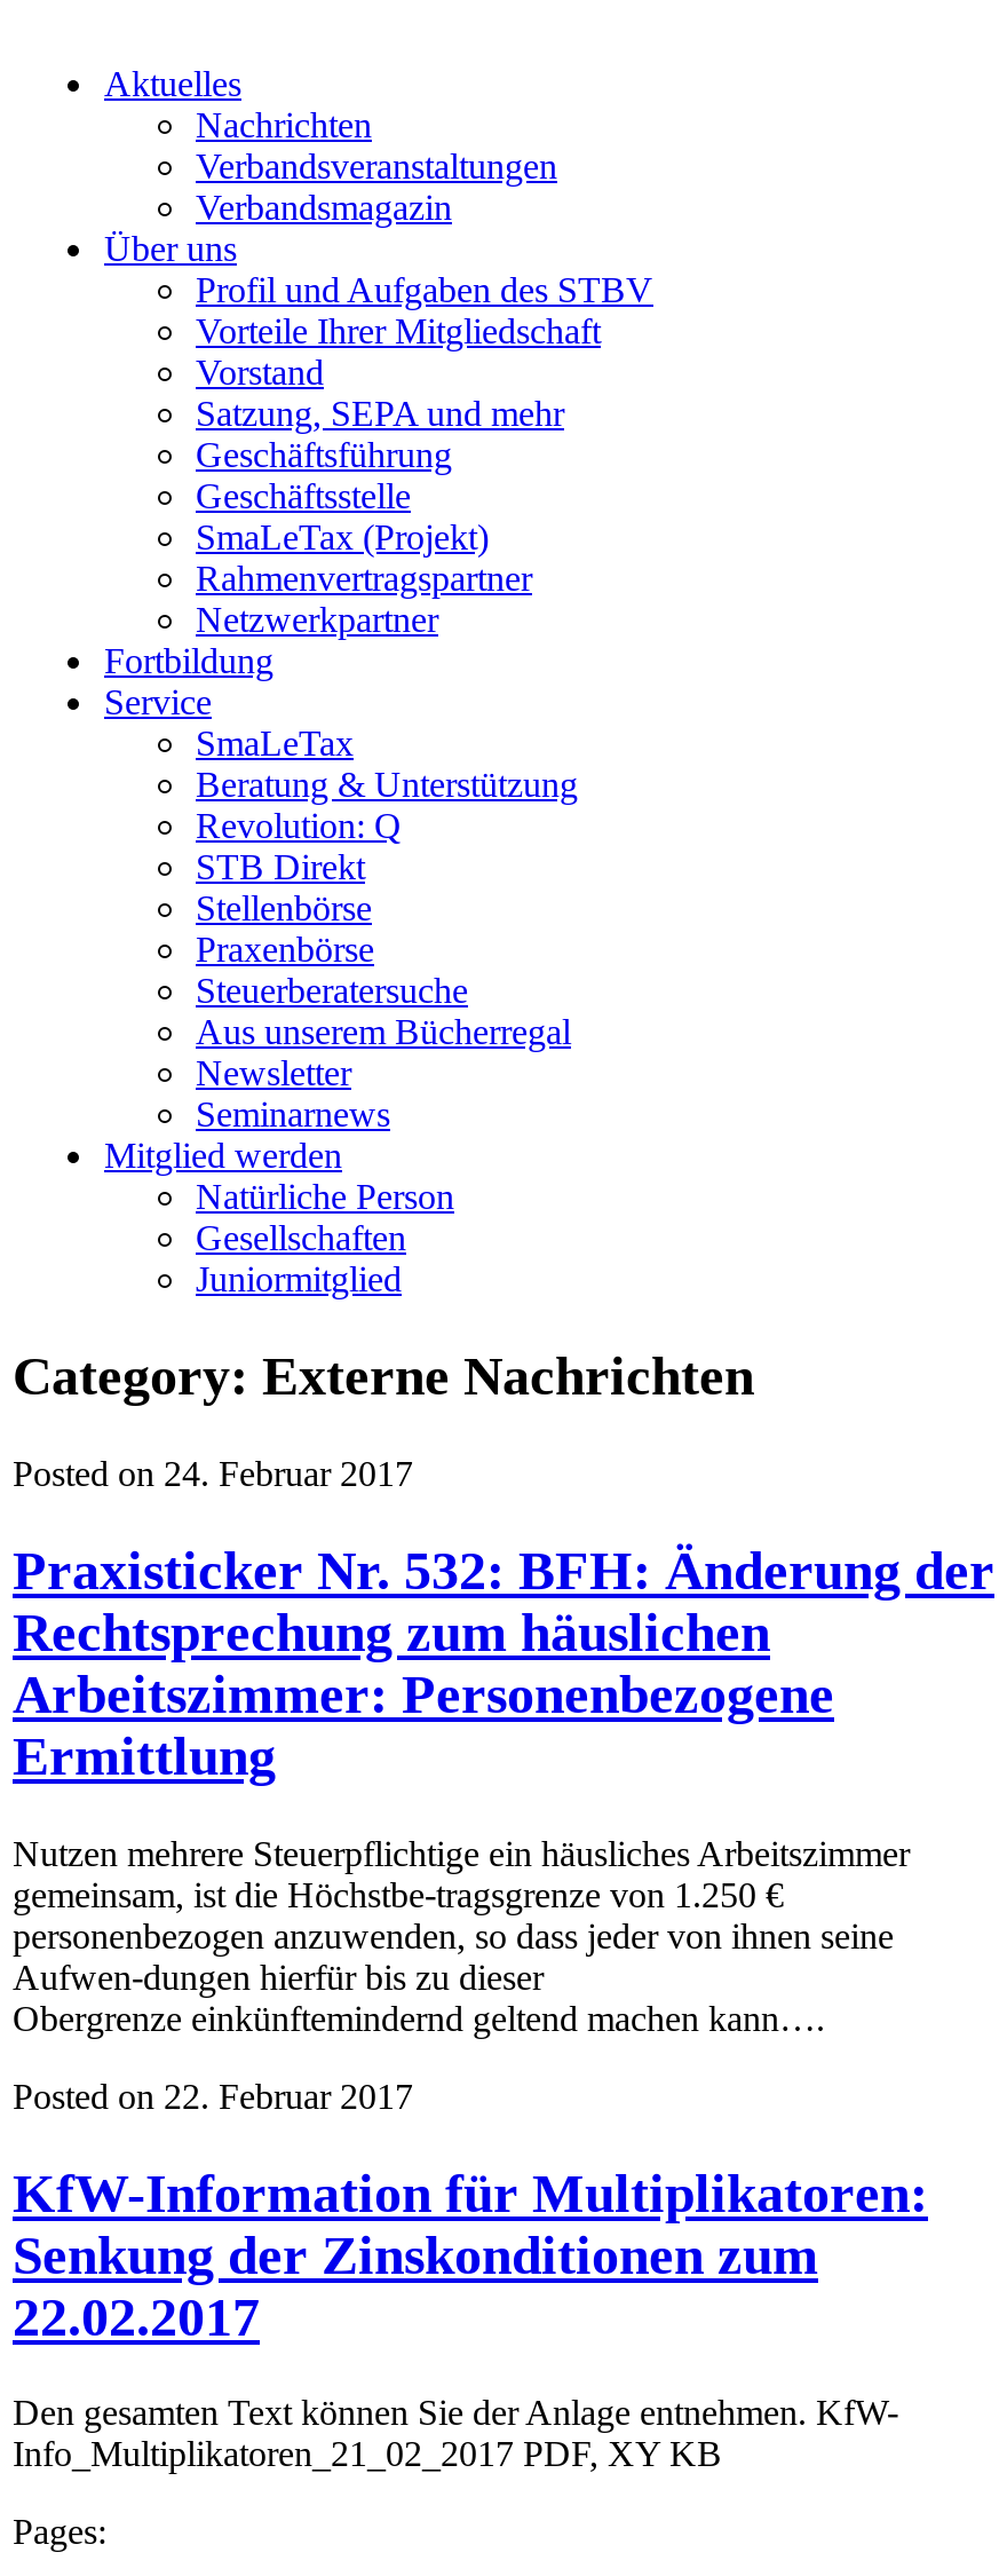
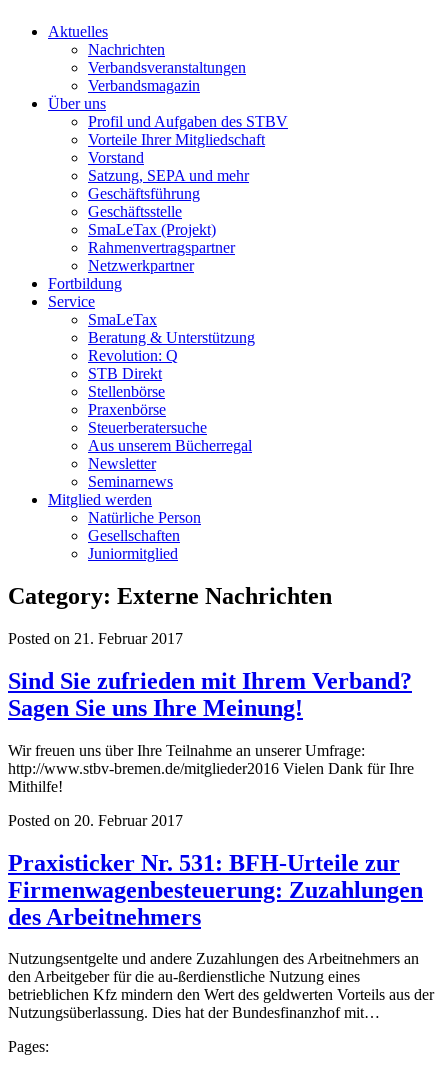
- Posted on 24. Februar 2017
+ Posted on 21. Februar 2017

- Praxisticker Nr. 532: BFH: Änderung der
- Rechtsprechung zum häuslichen
- Arbeitszimmer: Personenbezogene
- Ermittlung
+ Sind Sie zufrieden mit Ihrem Verband?
+ Sagen Sie uns Ihre Meinung!

- Nutzen mehrere Steuerpflichtige ein häusliches Arbeitszimmer
- gemeinsam, ist die Höchstbe-tragsgrenze von 1.250 €
- personenbezogen anzuwenden, so dass jeder von ihnen seine
- Aufwen-dungen hierfür bis zu dieser
- Obergrenze einkünftemindernd geltend machen kann….
+ Wir freuen uns über Ihre Teilnahme an unserer Umfrage:
+ http://www.stbv-bremen.de/mitglieder2016 Vielen Dank für Ihre
+ Mithilfe!

- Posted on 22. Februar 2017
+ Posted on 20. Februar 2017

- KfW-Information für Multiplikatoren:
- Senkung der Zinskonditionen zum
- 22.02.2017
+ Praxisticker Nr. 531: BFH-Urteile zur
+ Firmenwagenbesteuerung: Zuzahlungen
+ des Arbeitnehmers

- Den gesamten Text können Sie der Anlage entnehmen. KfW-
- Info_Multiplikatoren_21_02_2017 PDF, XY KB
+ Nutzungsentgelte und andere Zuzahlungen des Arbeitnehmers an
+ den Arbeitgeber für die au-ßerdienstliche Nutzung eines
+ betrieblichen Kfz mindern den Wert des geldwerten Vorteils aus der
+ Nutzungsüberlassung. Dies hat der Bundesfinanzhof mit…
